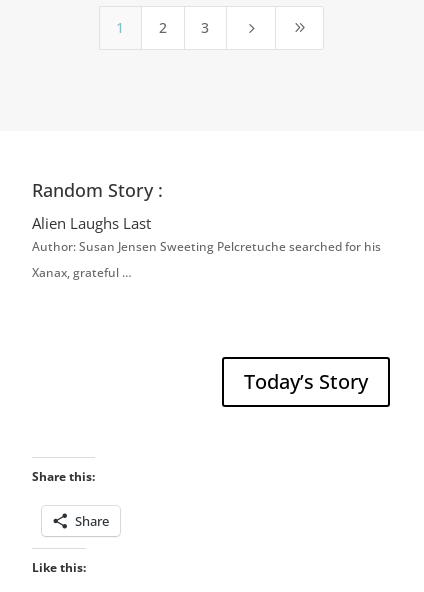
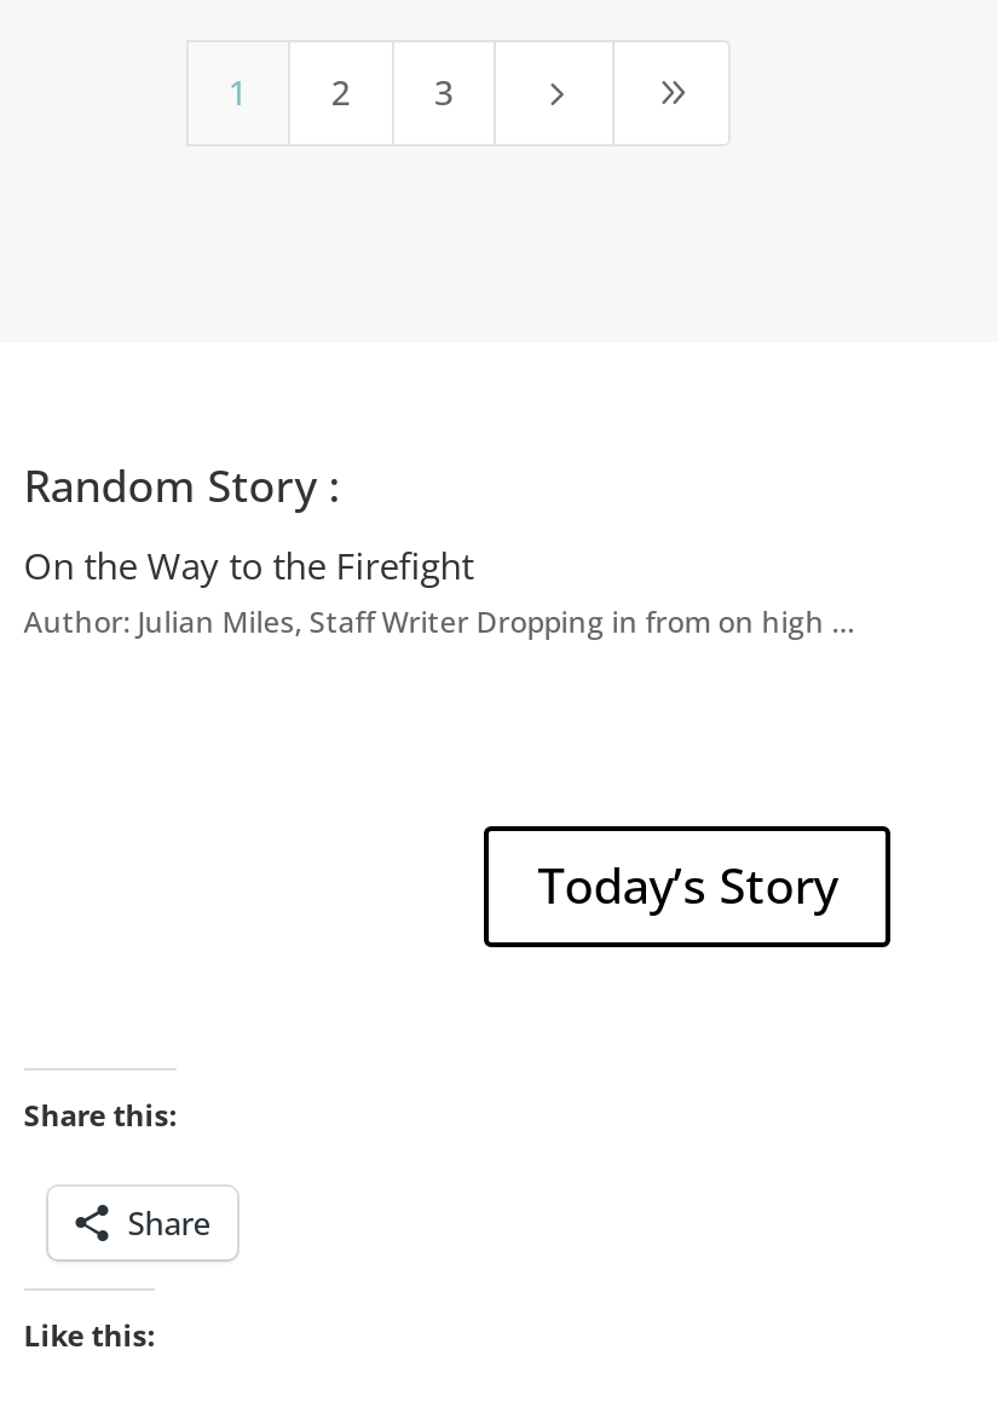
- Alien Laughs Last
- Author: Susan Jensen Sweeting Pelcretuche searched for his
- Xanax, grateful …
+ On the Way to the Firefight
+ Author: Julian Miles, Staff Writer Dropping in from on high …
